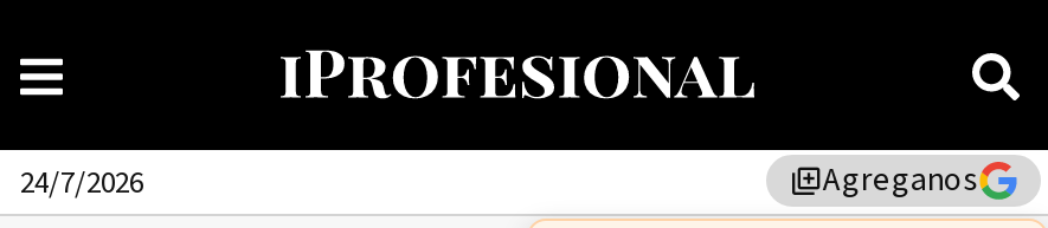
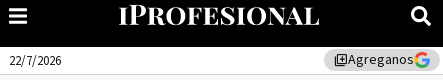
- 24/7/2026
+ 22/7/2026
